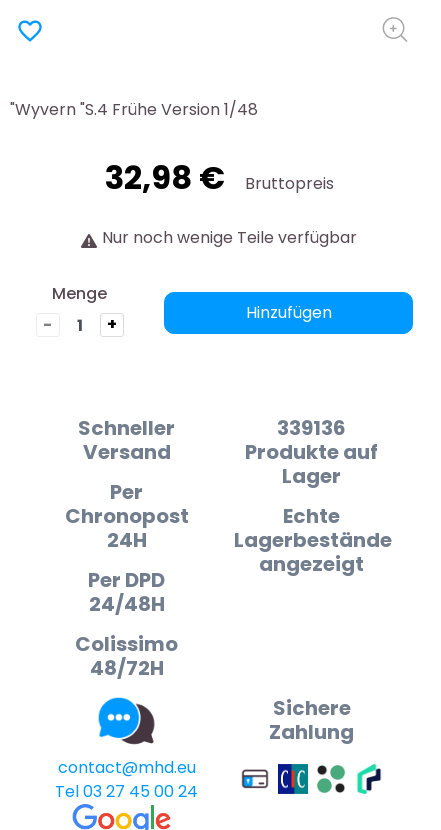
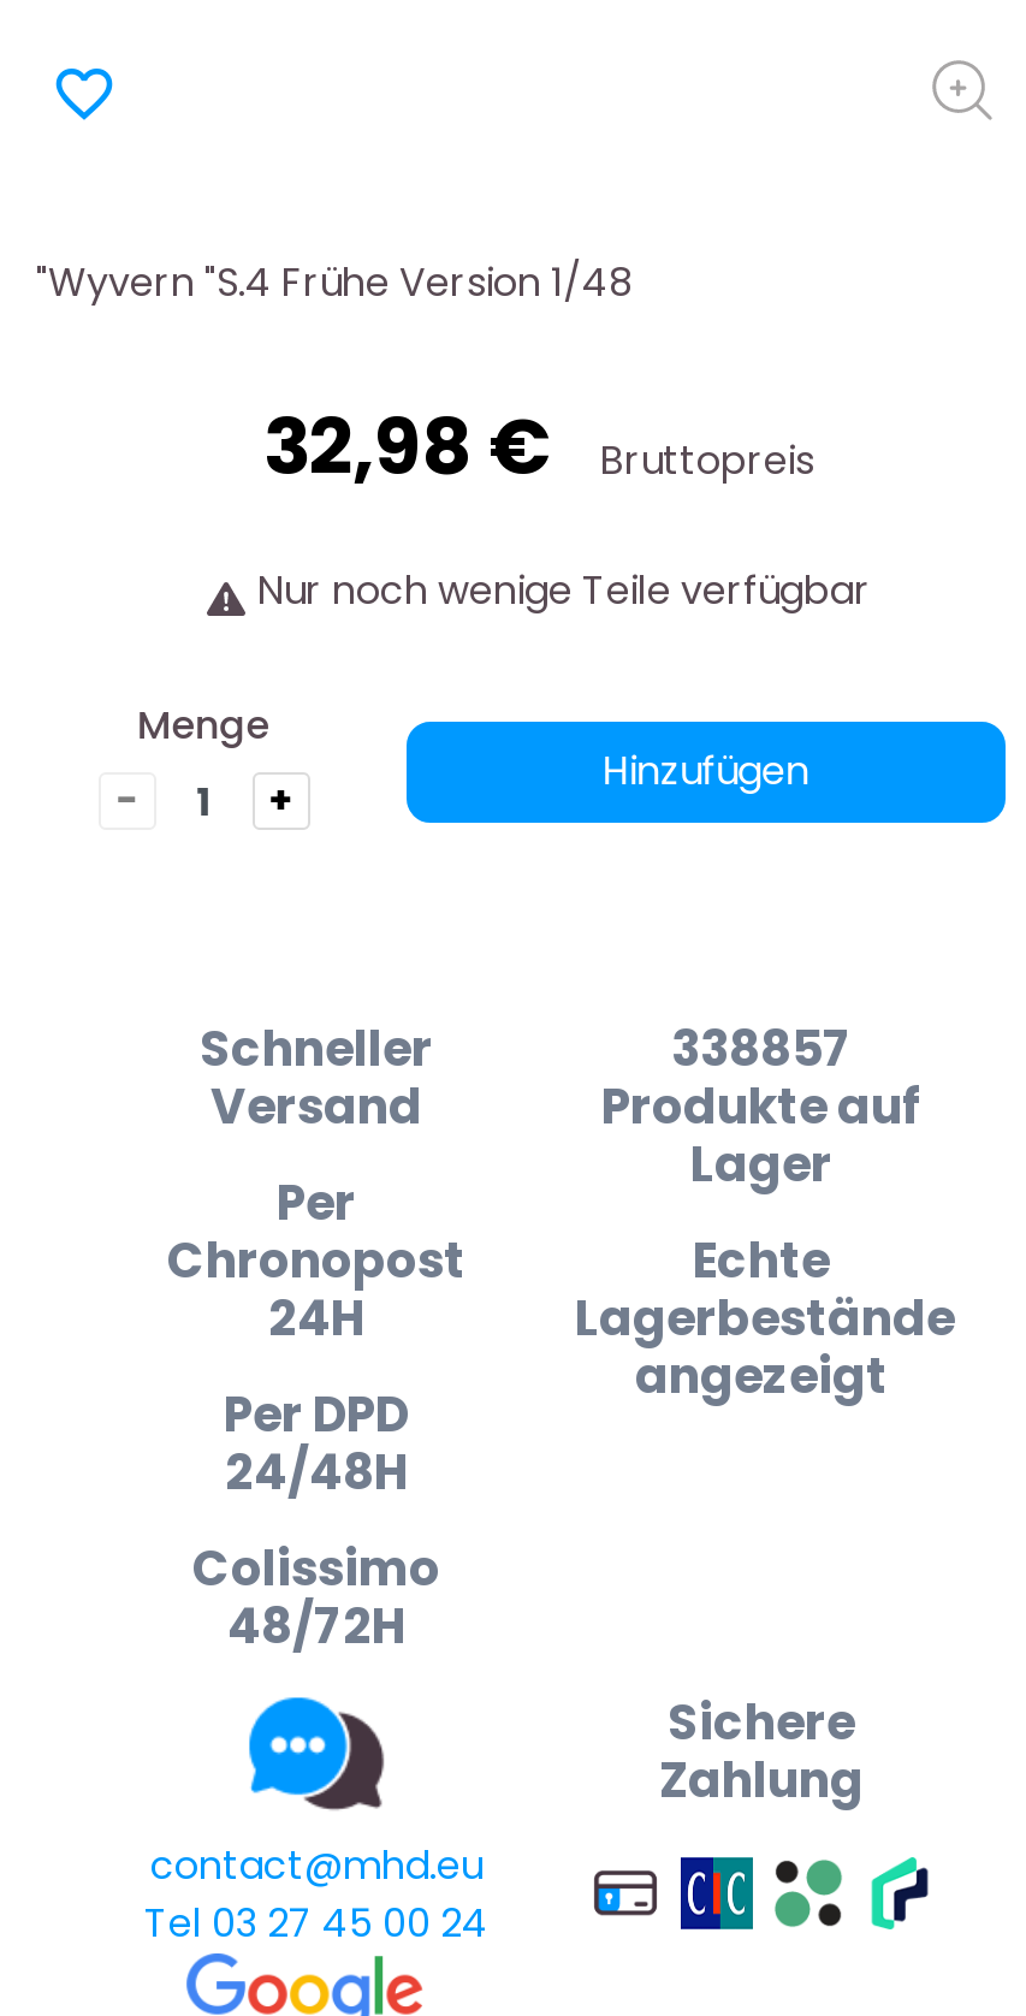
- 339136
+ 338857
